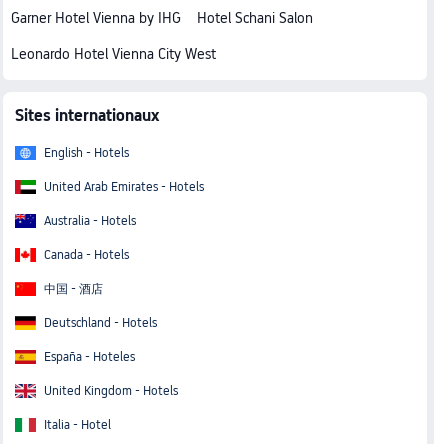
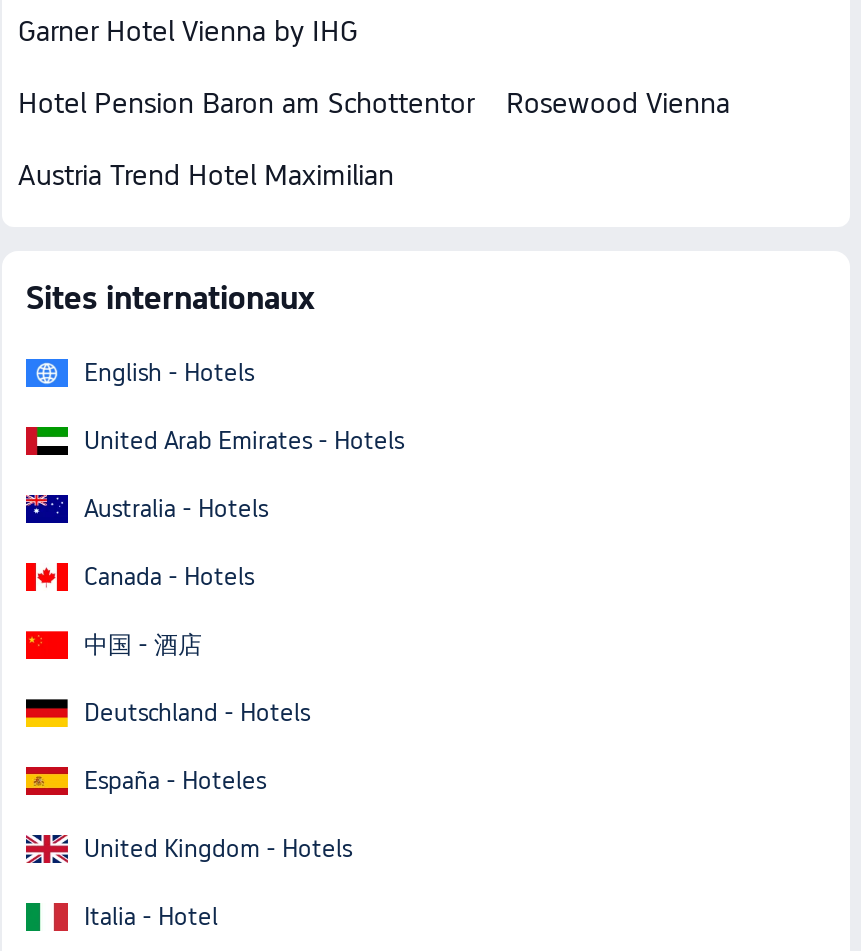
- Hotel Schani Salon
+ Hotel Pension Baron am Schottentor
+ Rosewood Vienna

- Leonardo Hotel Vienna City West
+ Austria Trend Hotel Maximilian
